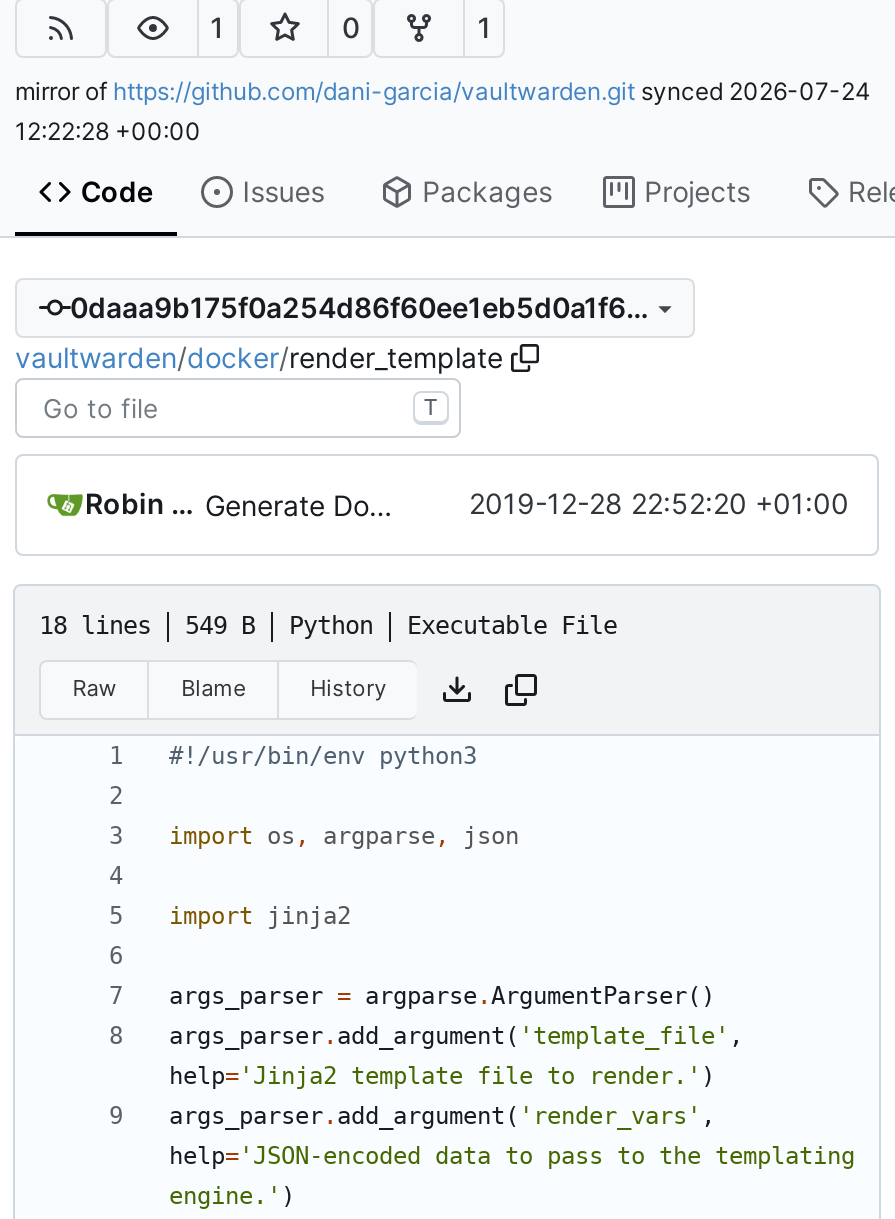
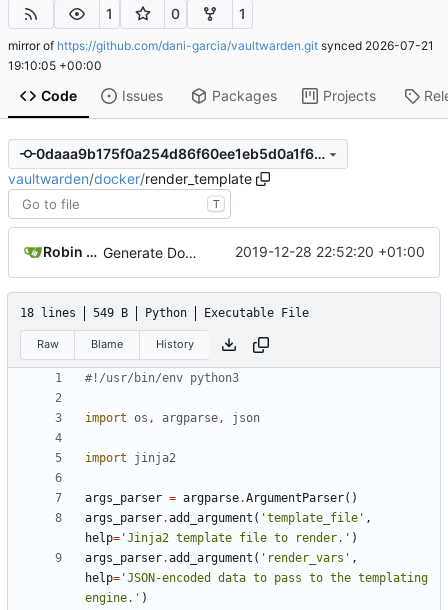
- mirror of https://github.com/dani-garcia/vaultwarden.git synced 2026-07-24
+ mirror of https://github.com/dani-garcia/vaultwarden.git synced 2026-07-21

- 12:22:28 +00:00
+ 19:10:05 +00:00
